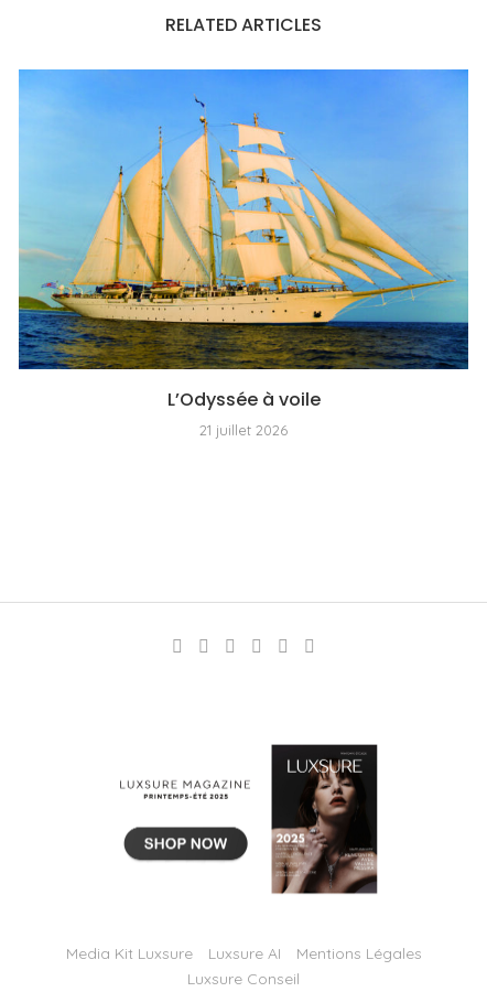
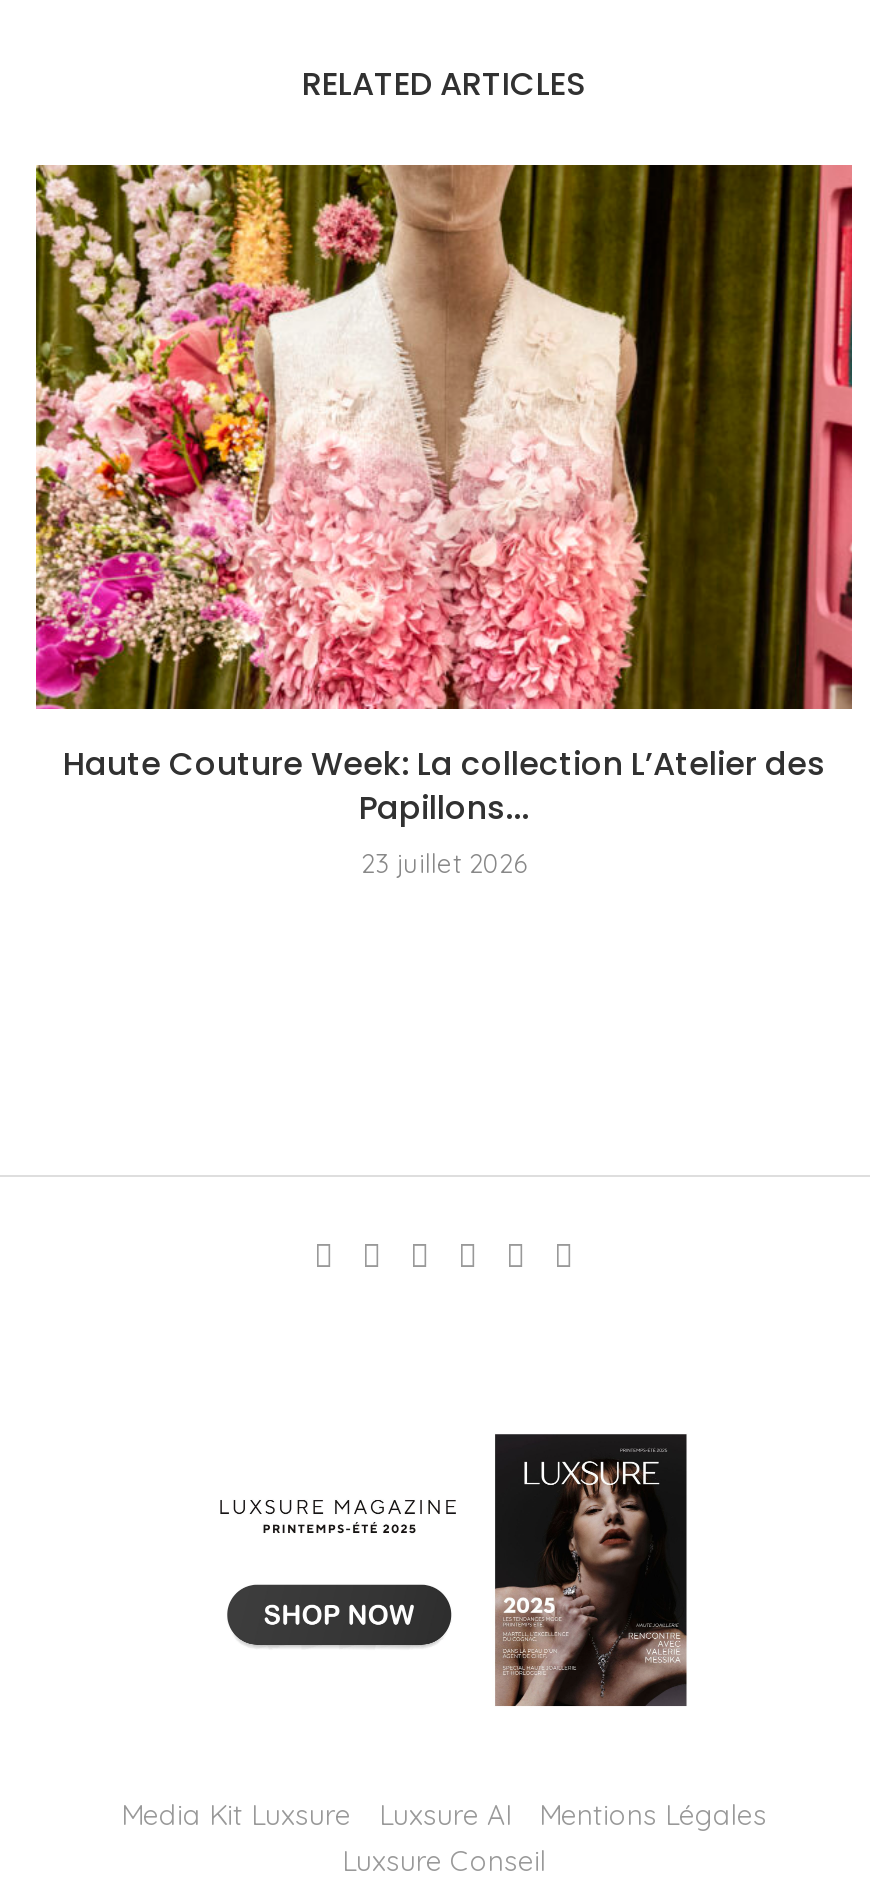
- [image]
- L’Odyssée à voile
- 21 juillet 2026
+ [image]
+ Haute Couture Week: La collection L’Atelier des
+ Papillons...
+ 23 juillet 2026
